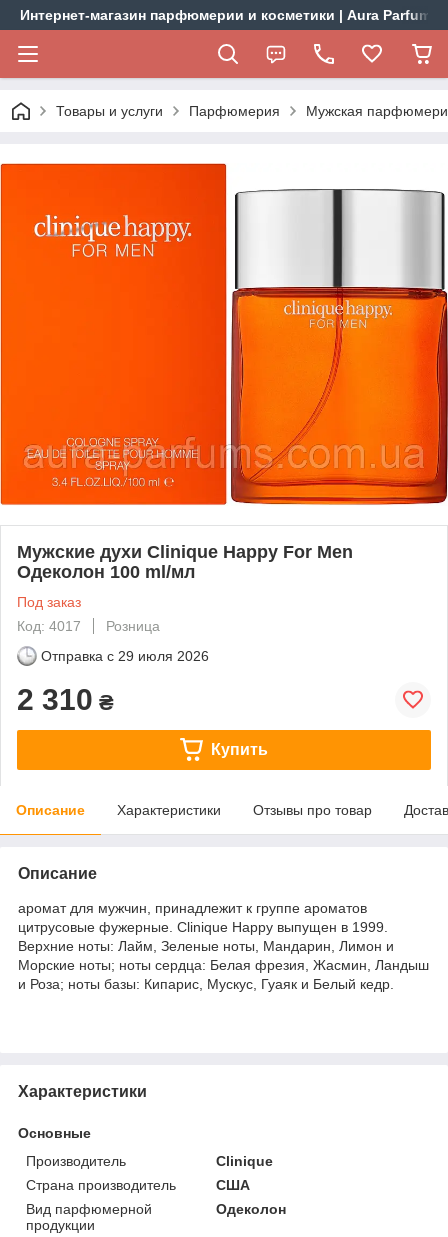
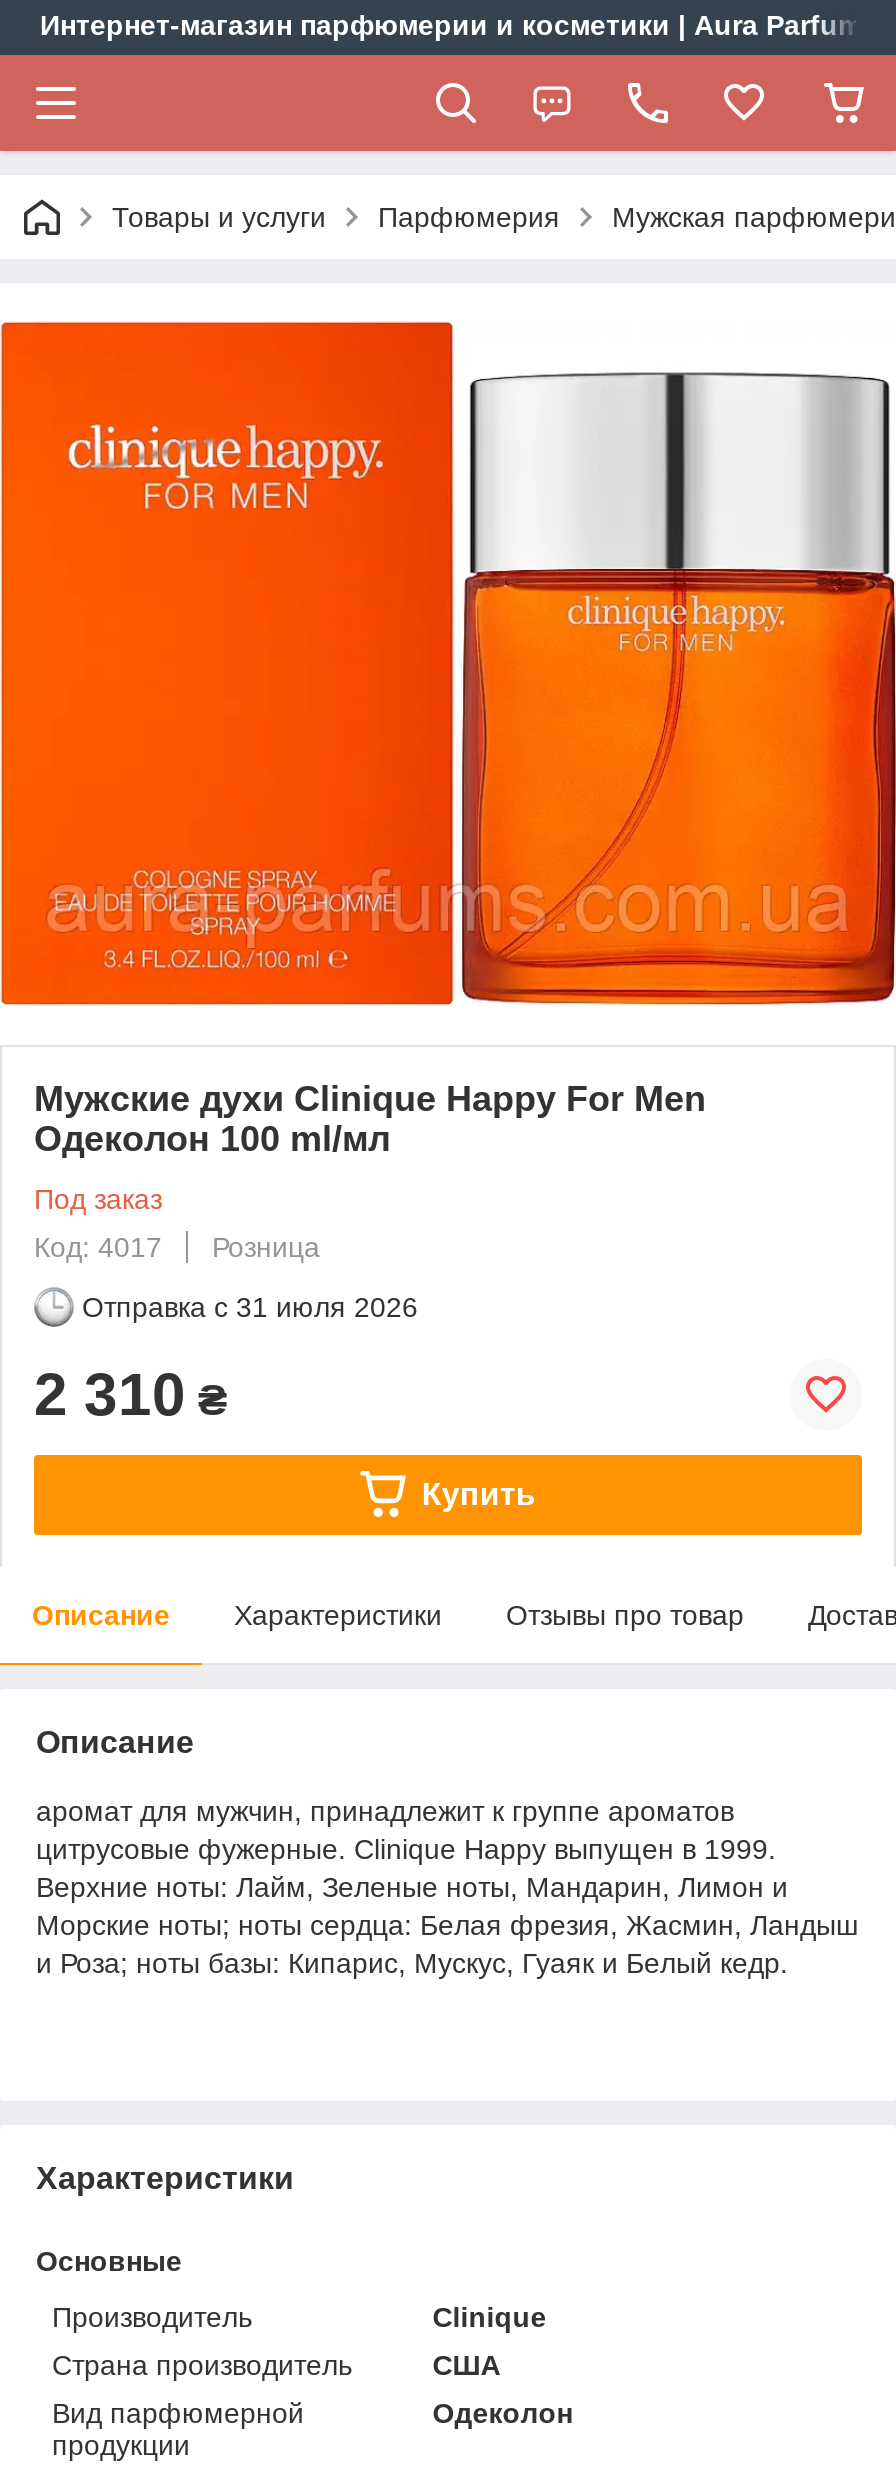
- Отправка с 29 июля 2026
+ Отправка с 31 июля 2026
